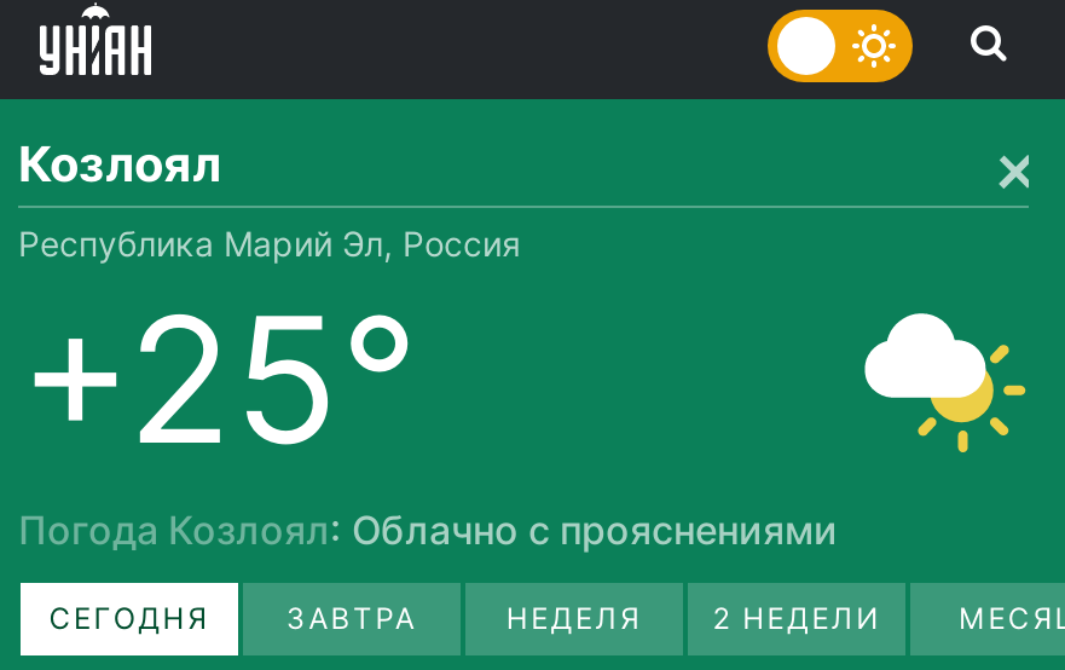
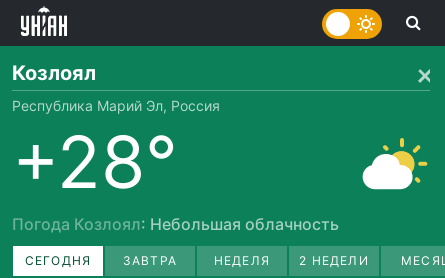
- [image]
- +25°
- Погода Козлоял: Облачно с прояснениями
+ [image]
+ +28°
+ Погода Козлоял: Небольшая облачность
